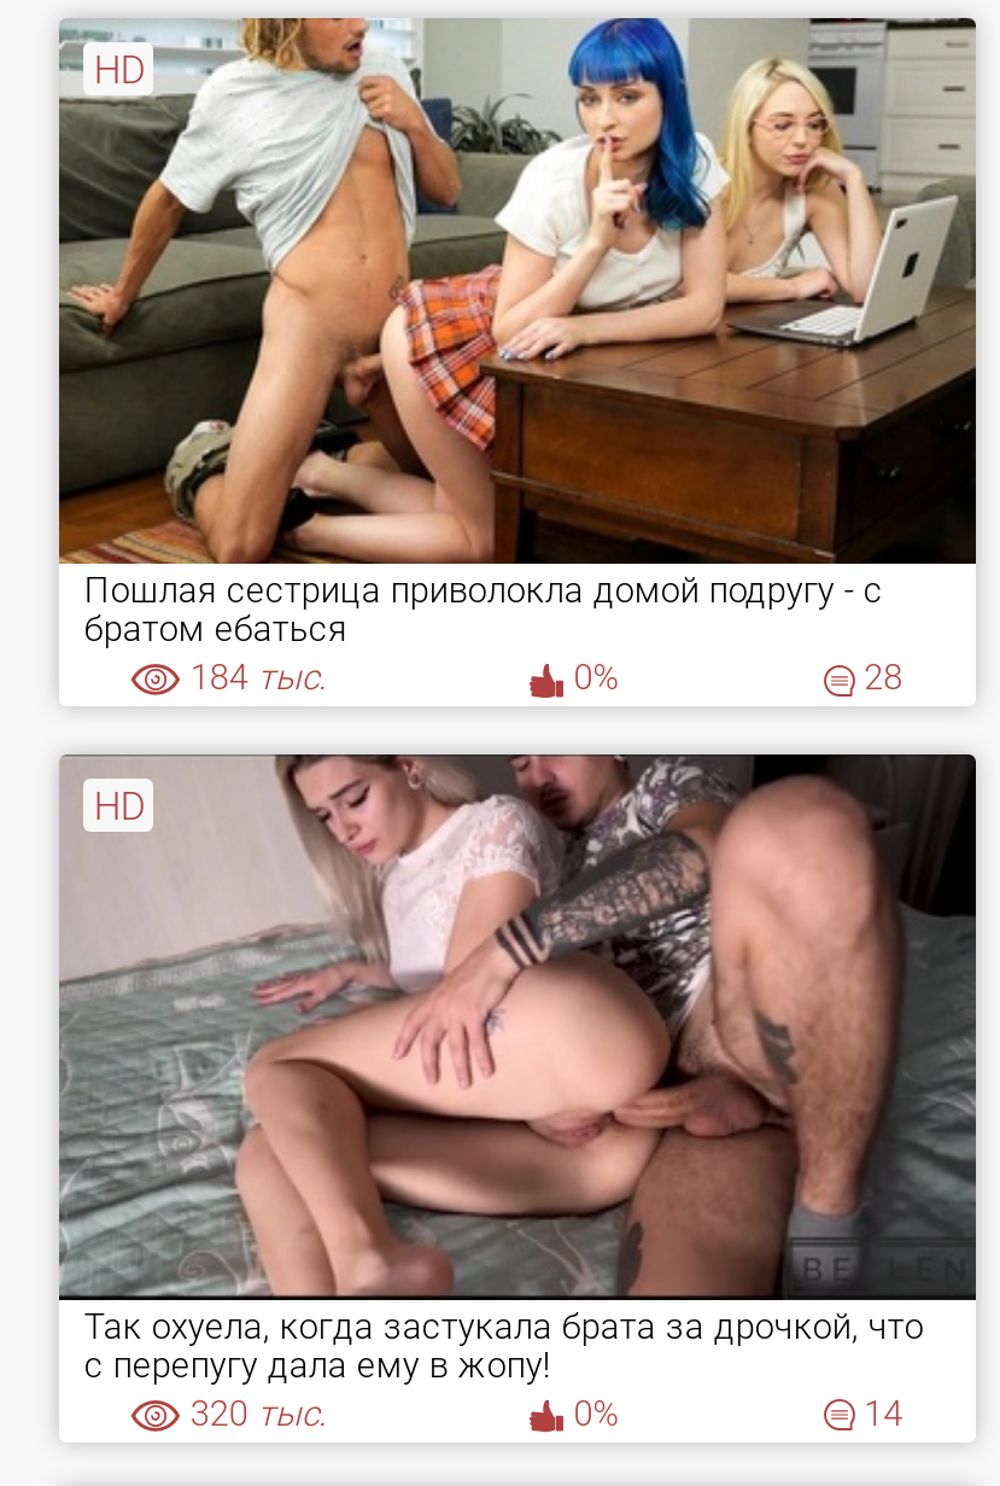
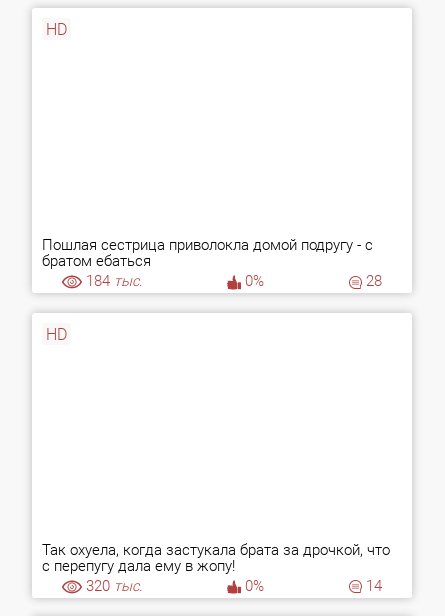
- [image]

- [image]
